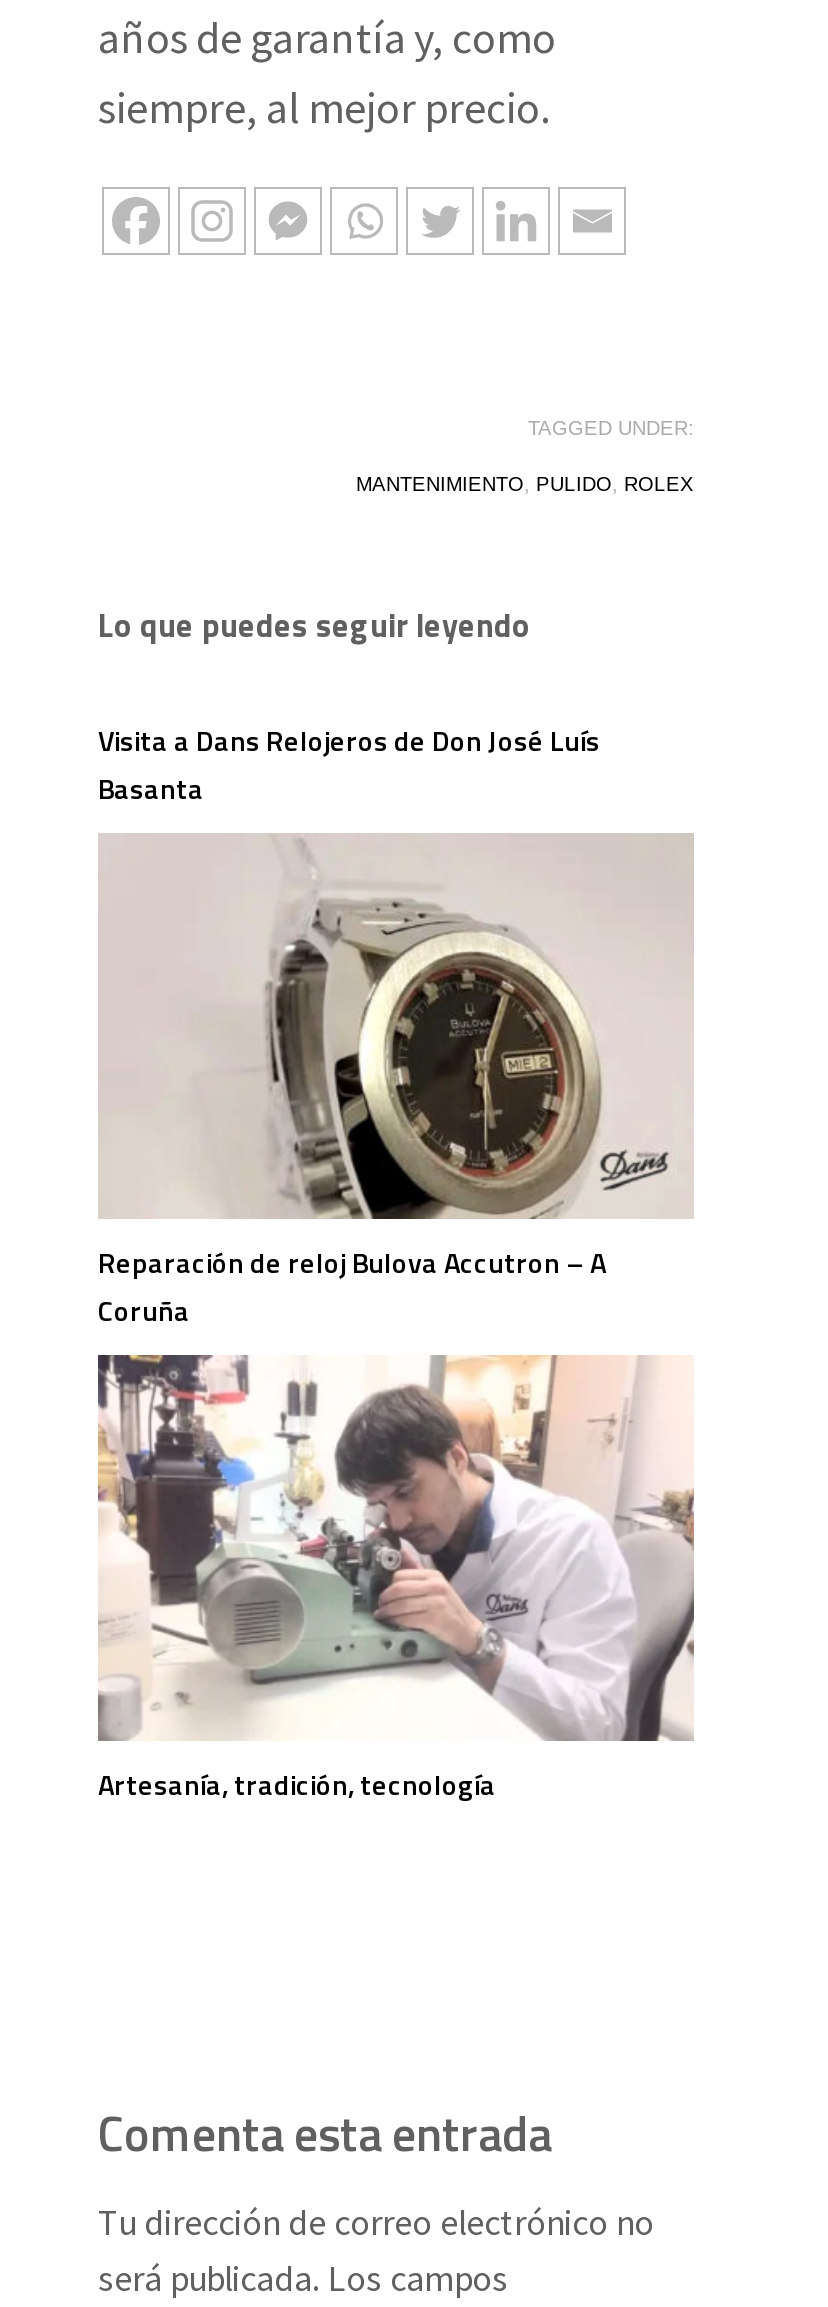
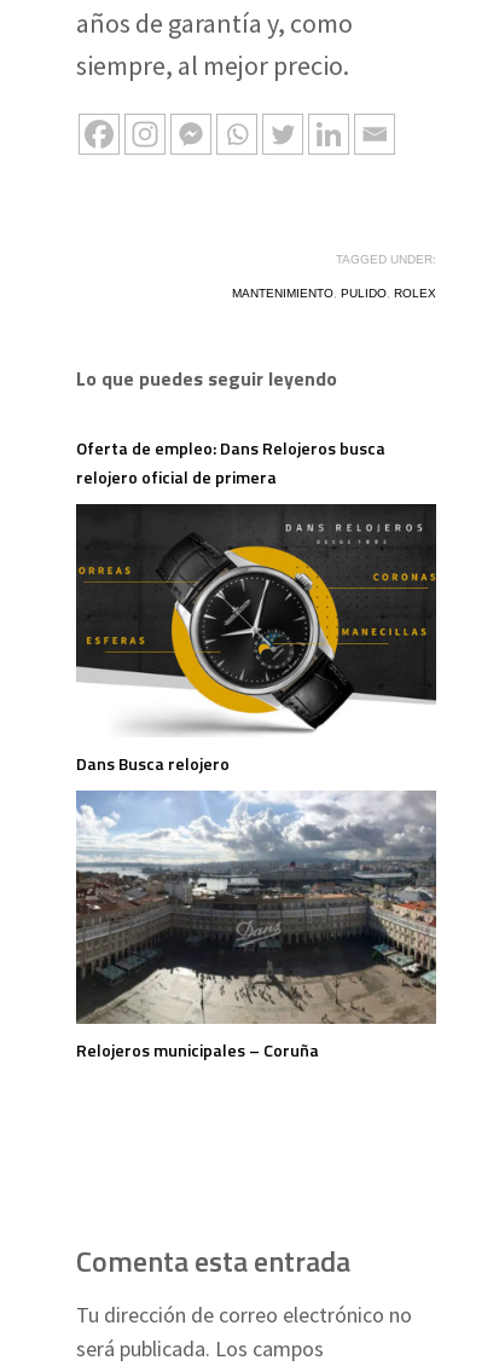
- Visita a Dans Relojeros de Don José Luís
- Basanta
+ Oferta de empleo: Dans Relojeros busca
+ relojero oficial de primera

- [image]
- Reparación de reloj Bulova Accutron – A
- Coruña
+ [image]
+ Dans Busca relojero

- [image]
- Artesanía, tradición, tecnología
+ [image]
+ Relojeros municipales – Coruña
